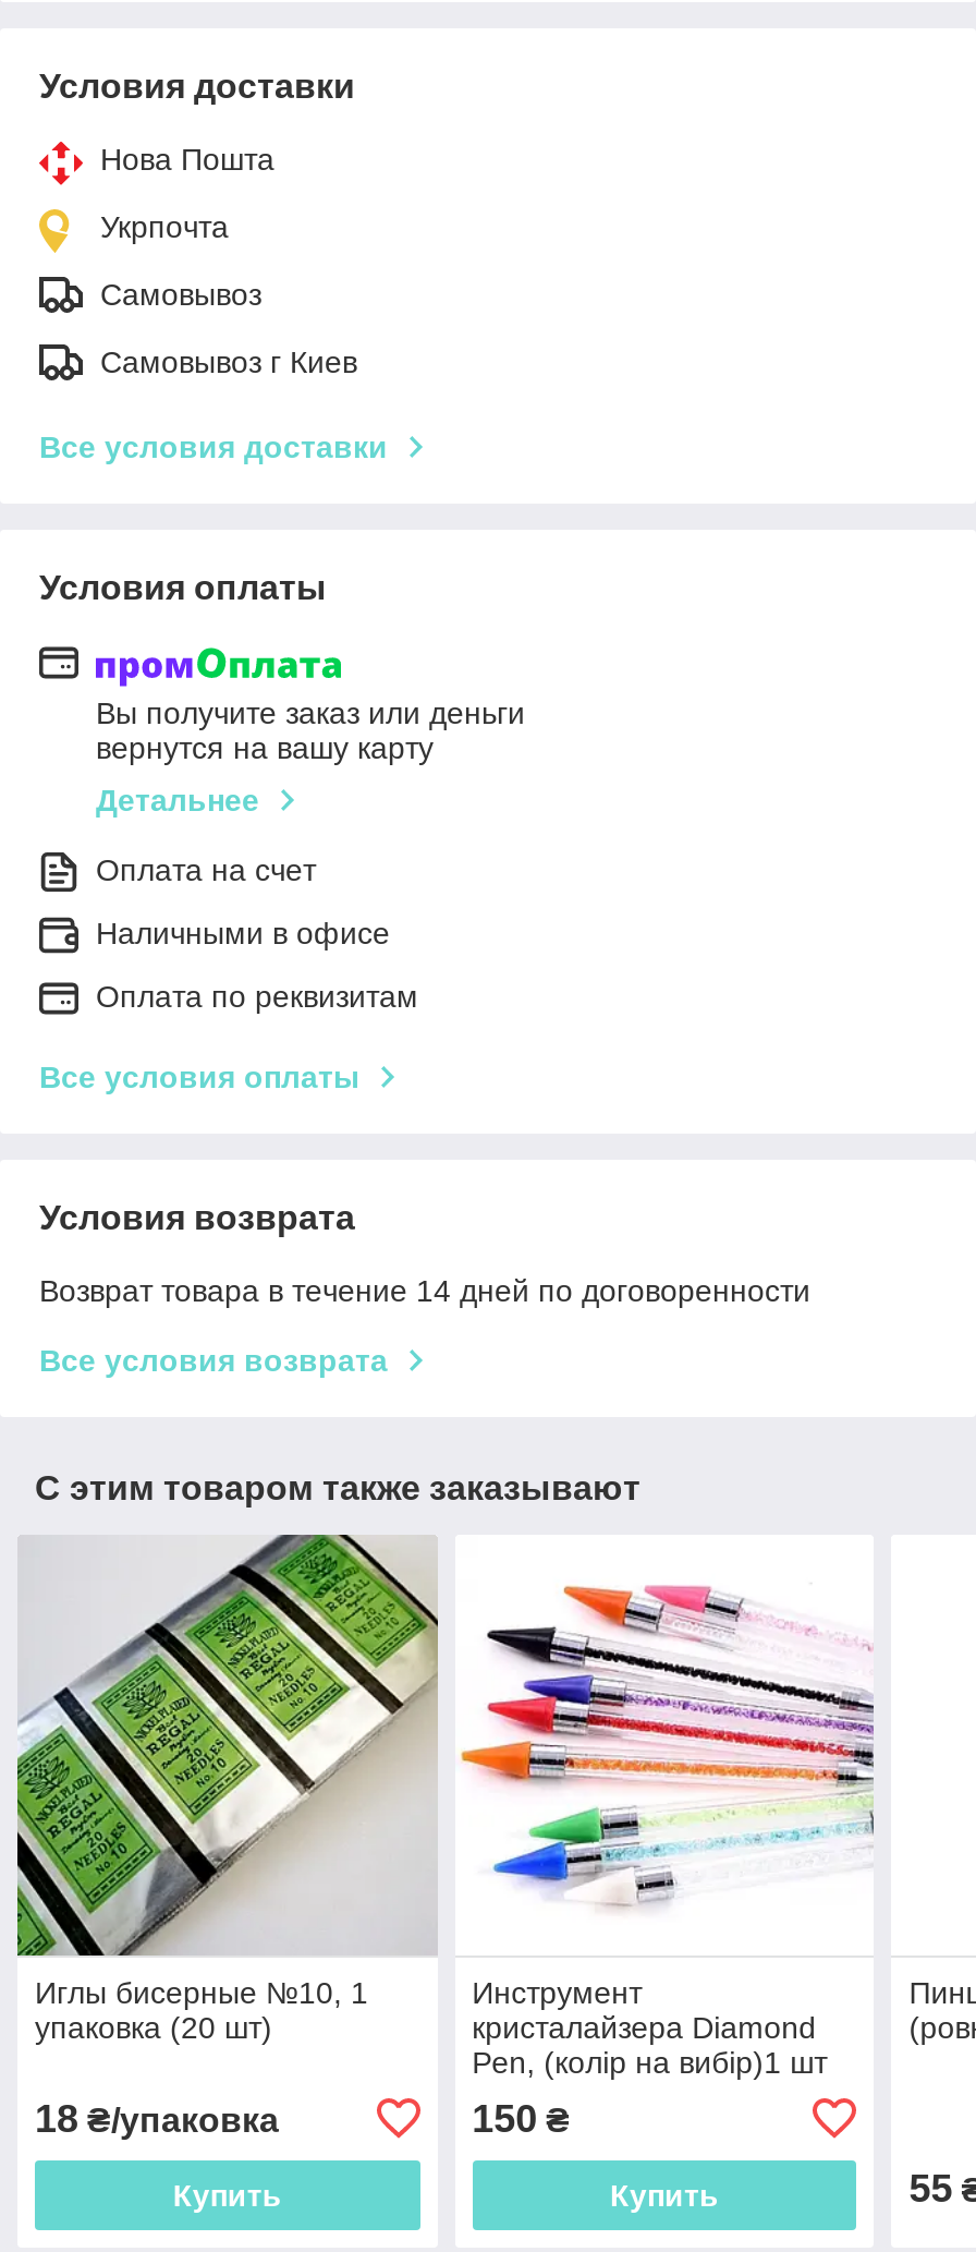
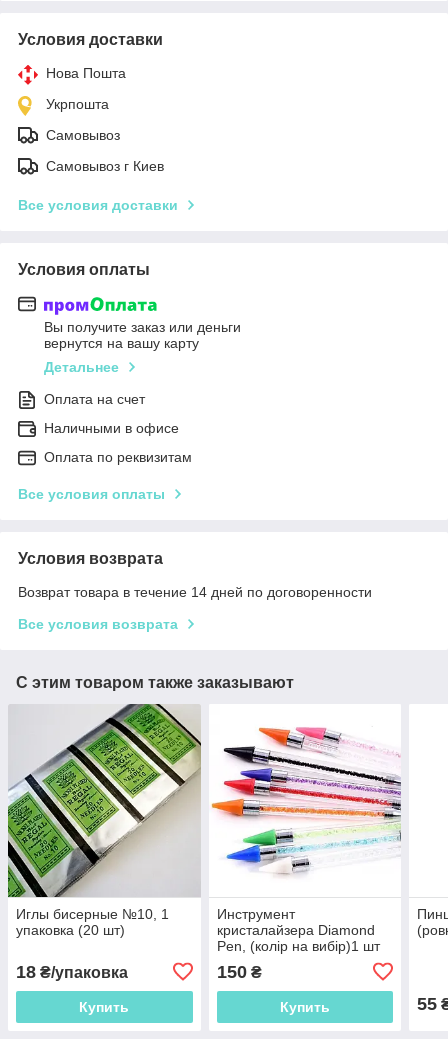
- Укрпочта
+ Укрпошта
